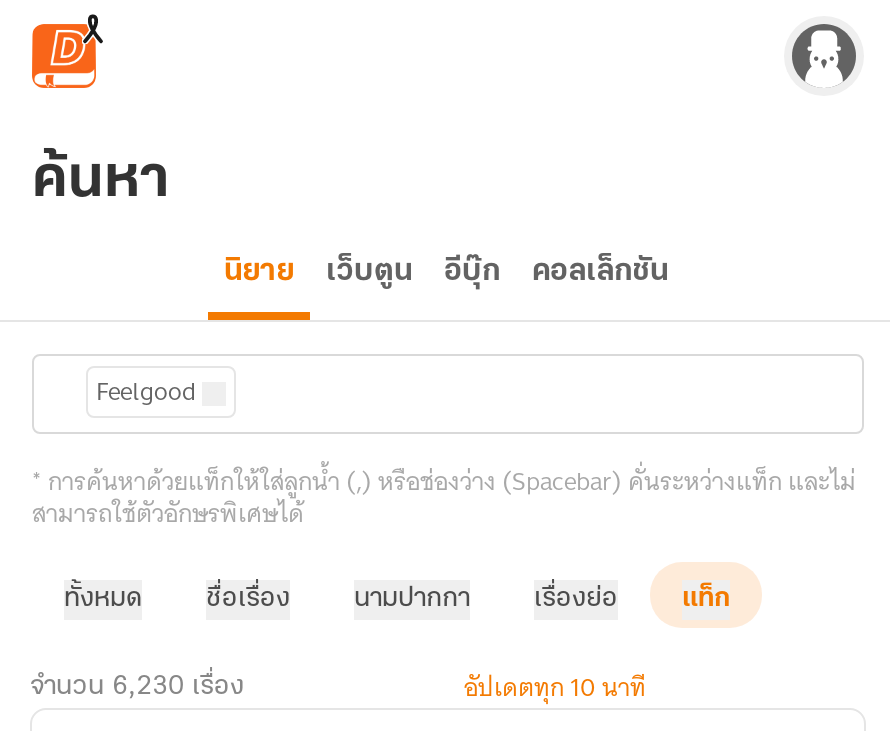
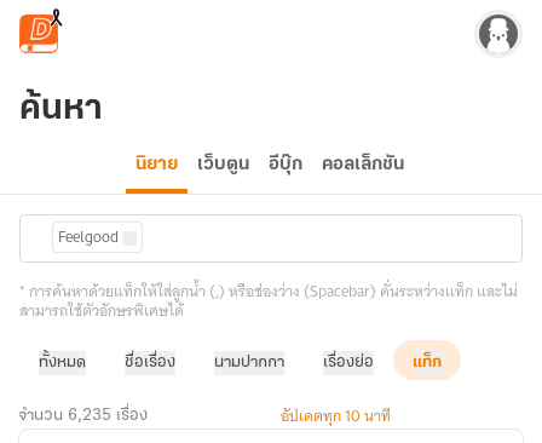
- จำนวน 6,230 เรื่อง
+ จำนวน 6,235 เรื่อง
